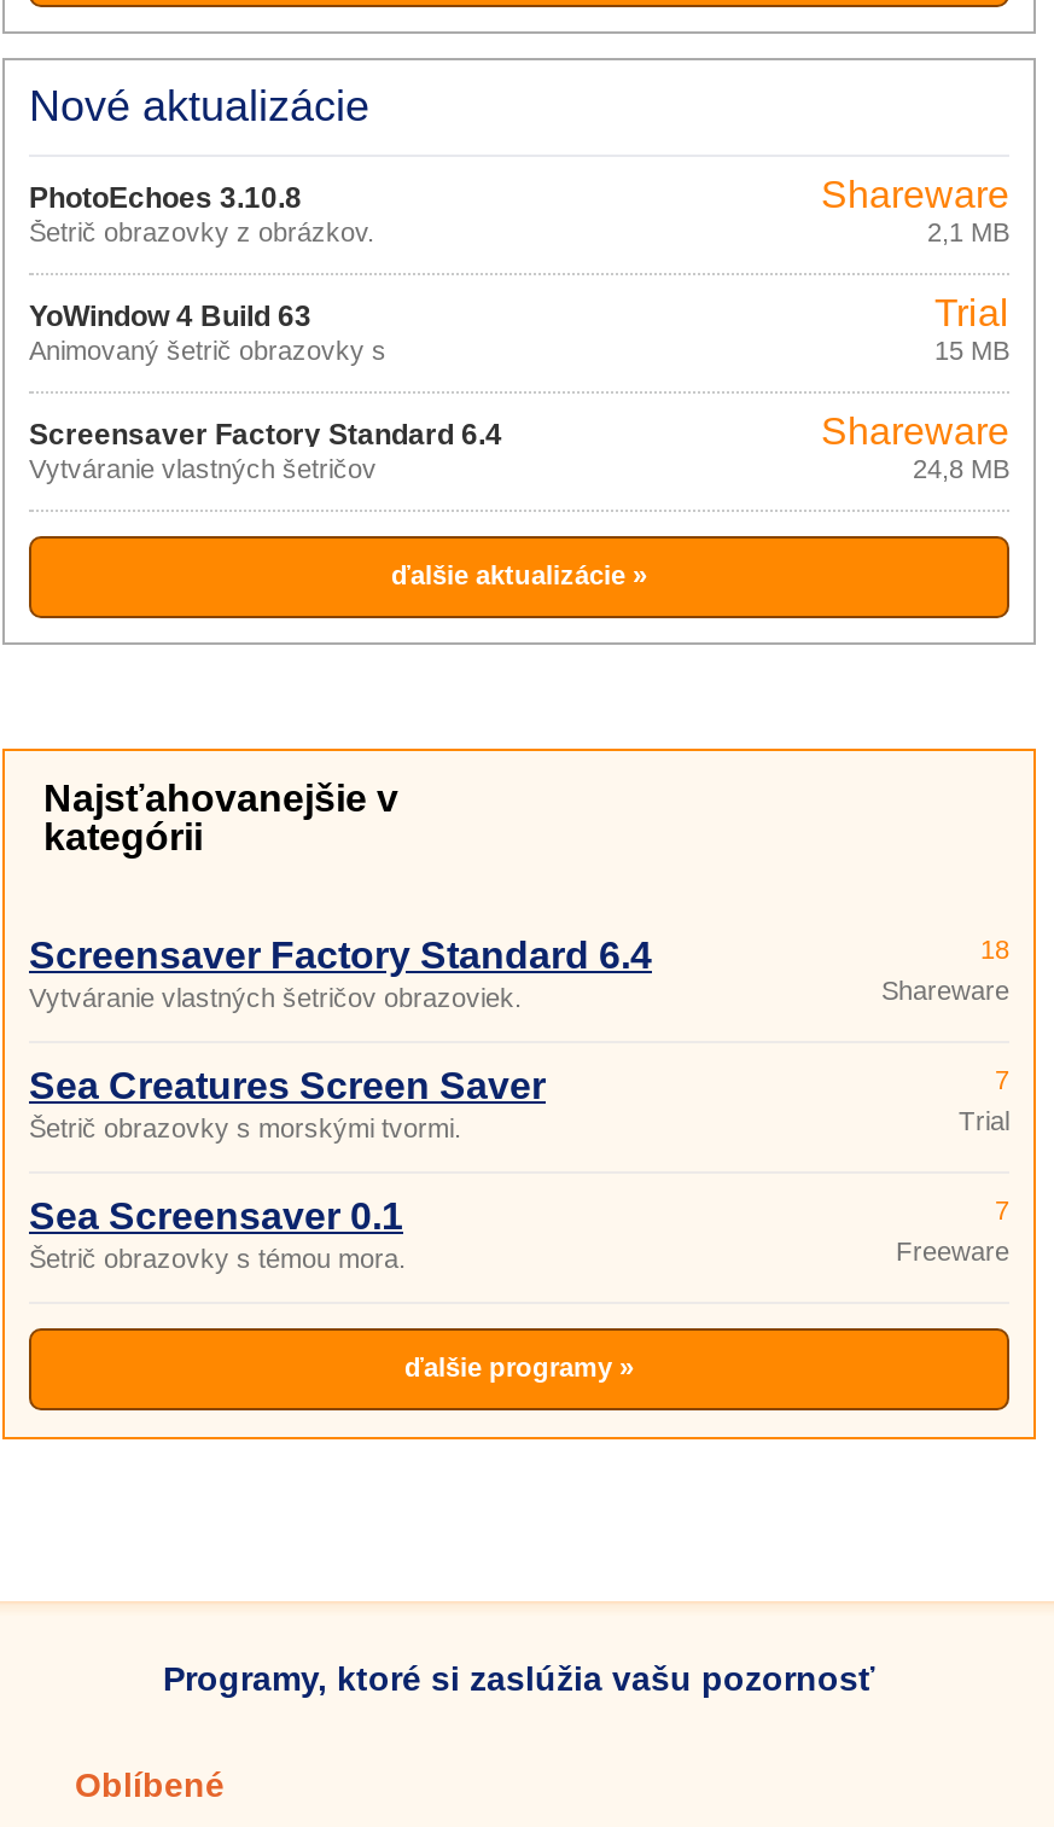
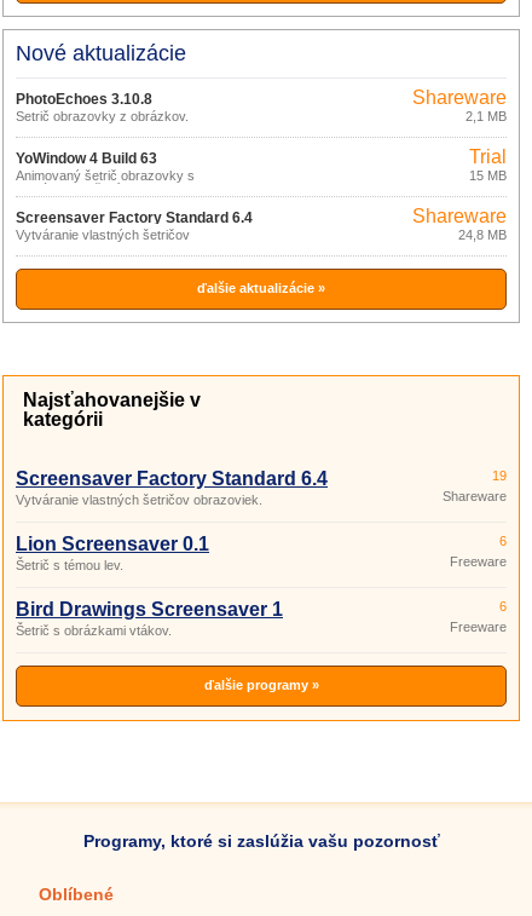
- 18
+ 19

- Sea Creatures Screen Saver
- Šetrič obrazovky s morskými tvormi.
+ Lion Screensaver 0.1
+ Šetrič s témou lev.

- 7
- Trial
+ 6
+ Freeware

- Sea Screensaver 0.1
- Šetrič obrazovky s témou mora.
+ Bird Drawings Screensaver 1
+ Šetrič s obrázkami vtákov.

- 7
+ 6
